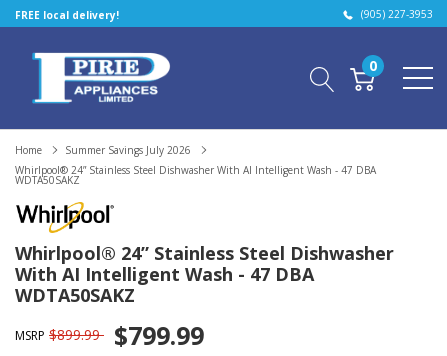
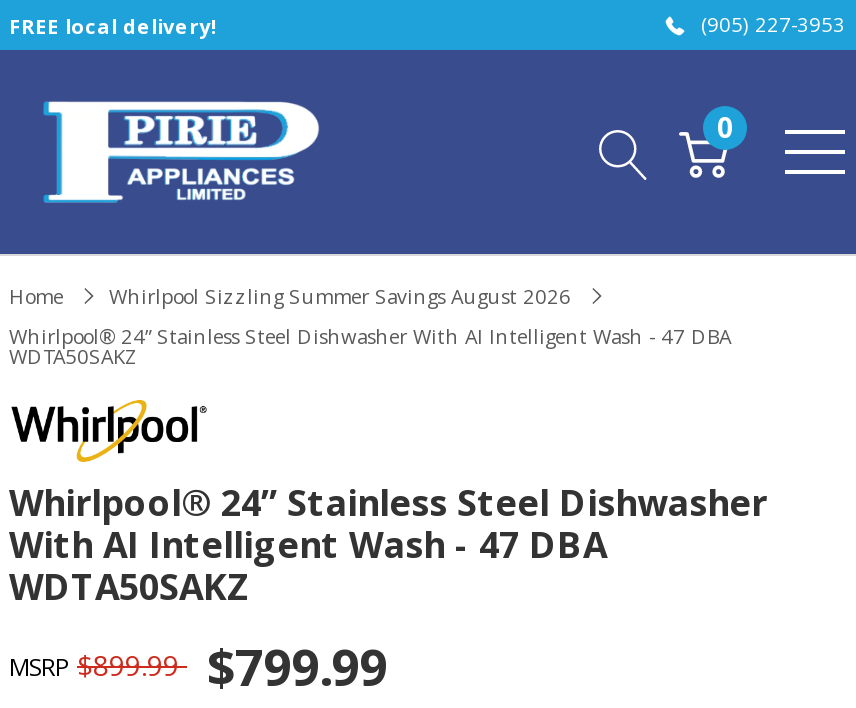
- Summer Savings July 2026
+ Whirlpool Sizzling Summer Savings August 2026
